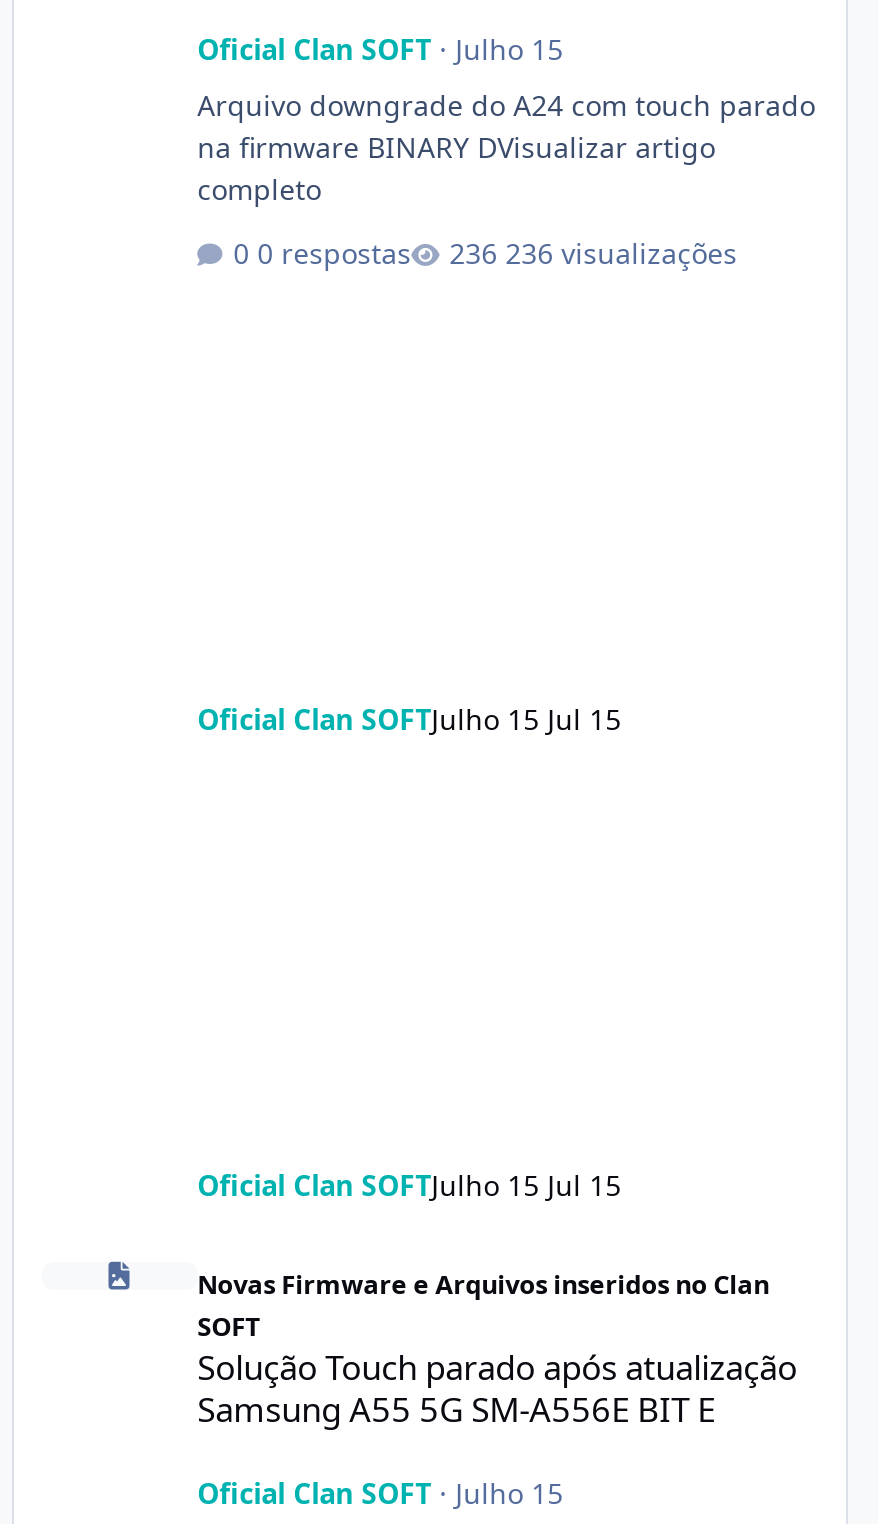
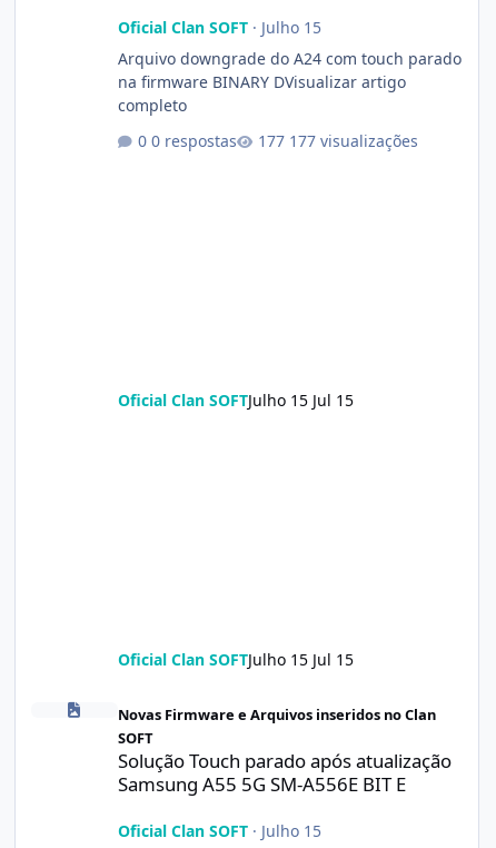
- 236 visualizações
+ 177 visualizações
